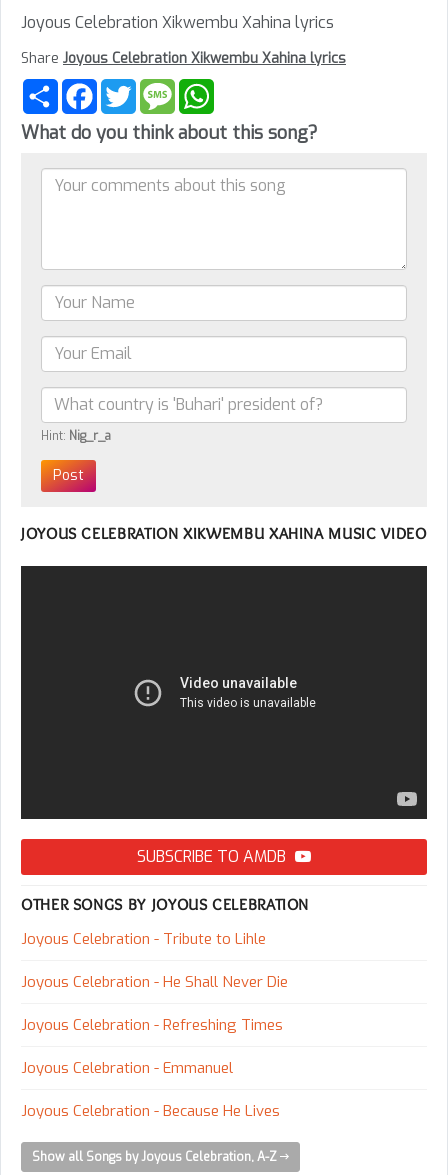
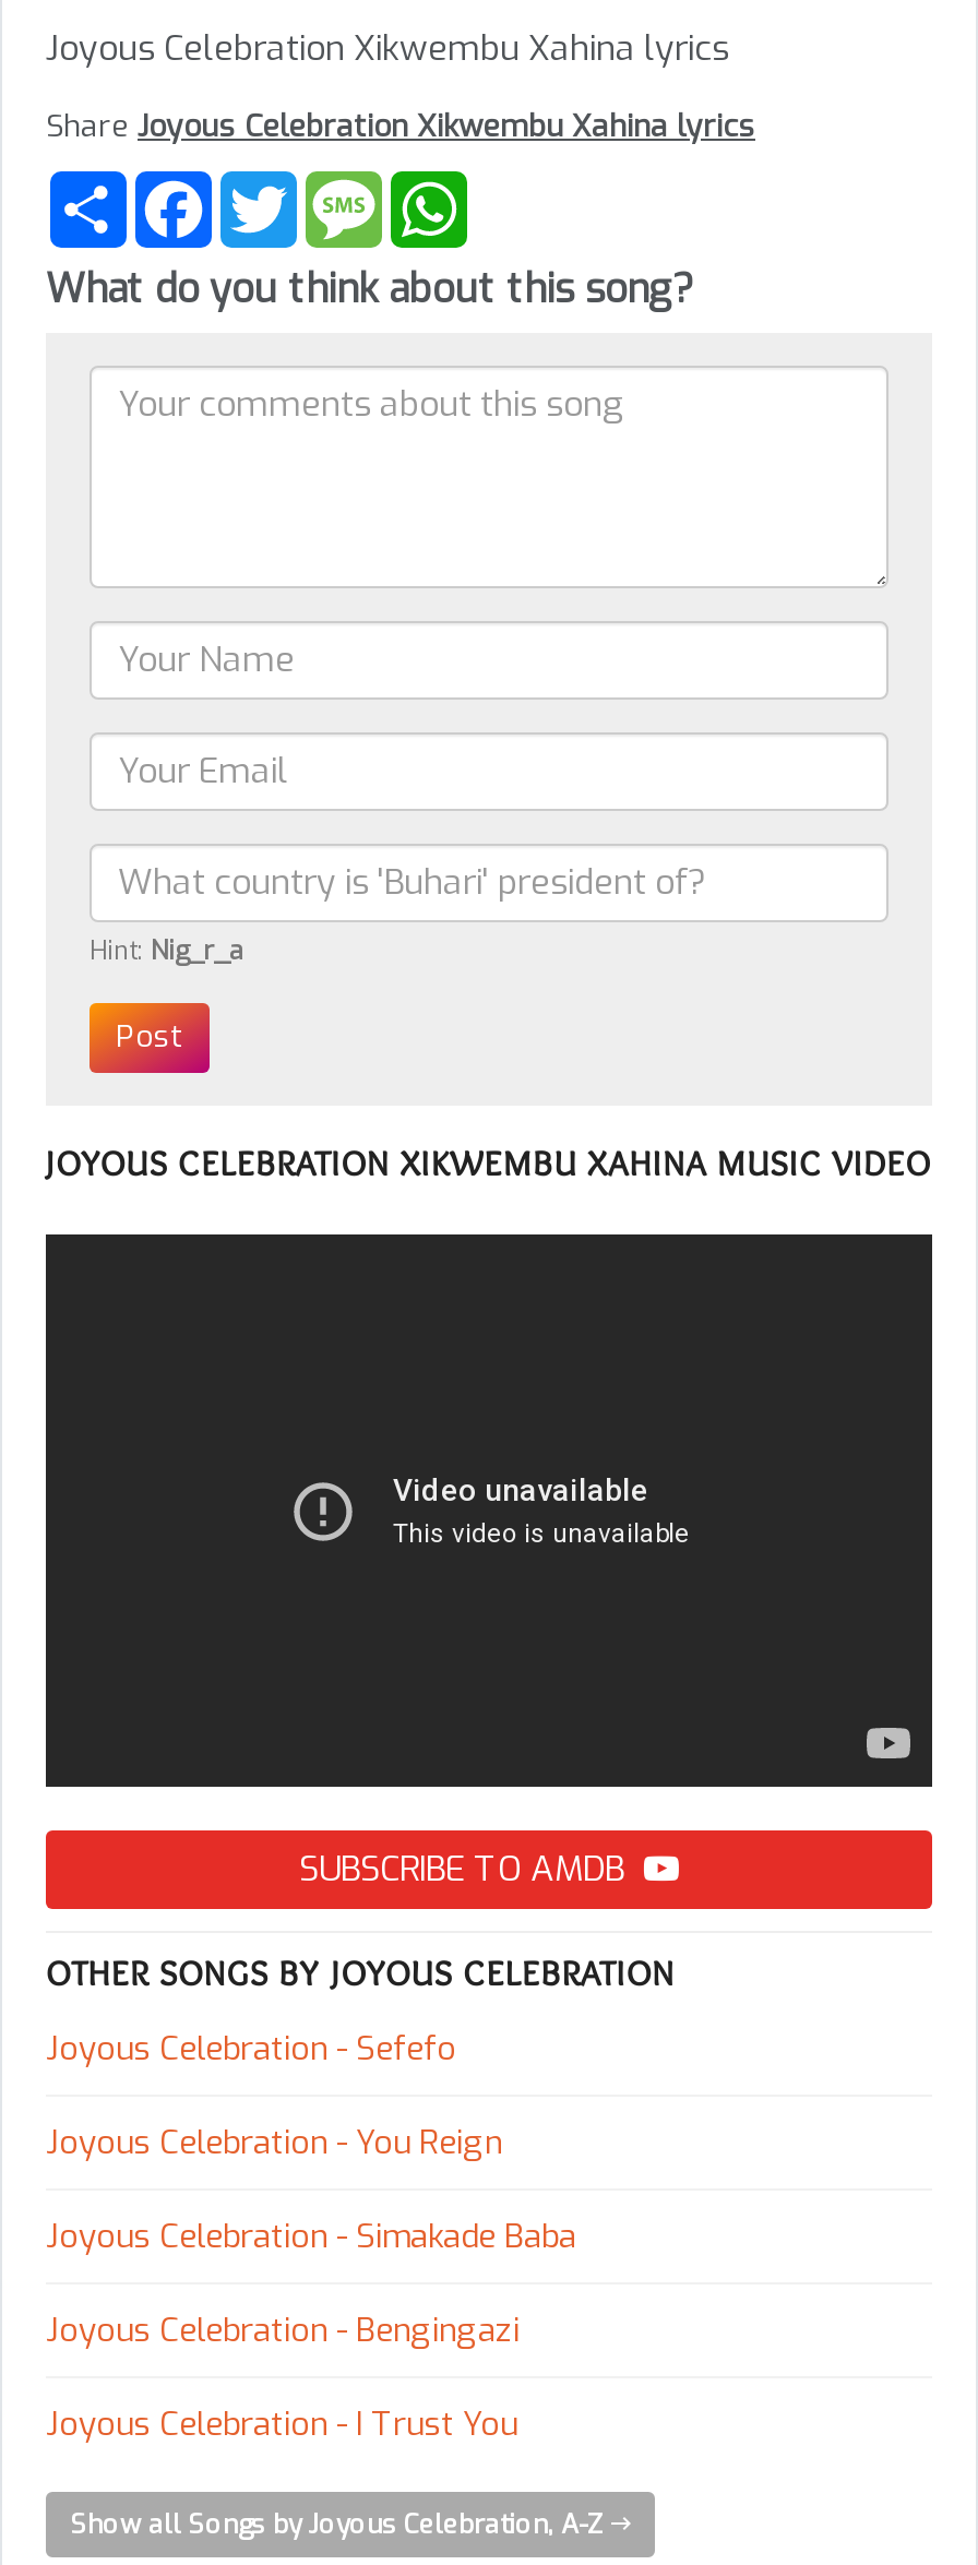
- Joyous Celebration - Tribute to Lihle
+ Joyous Celebration - Sefefo

- Joyous Celebration - He Shall Never Die
+ Joyous Celebration - You Reign

- Joyous Celebration - Refreshing Times
+ Joyous Celebration - Simakade Baba

- Joyous Celebration - Emmanuel
+ Joyous Celebration - Bengingazi

- Joyous Celebration - Because He Lives
+ Joyous Celebration - I Trust You
